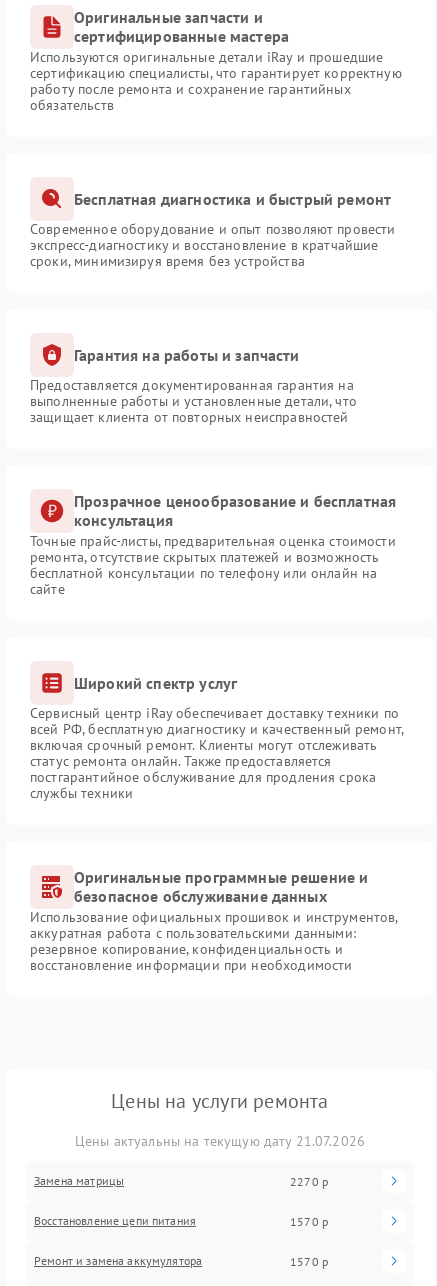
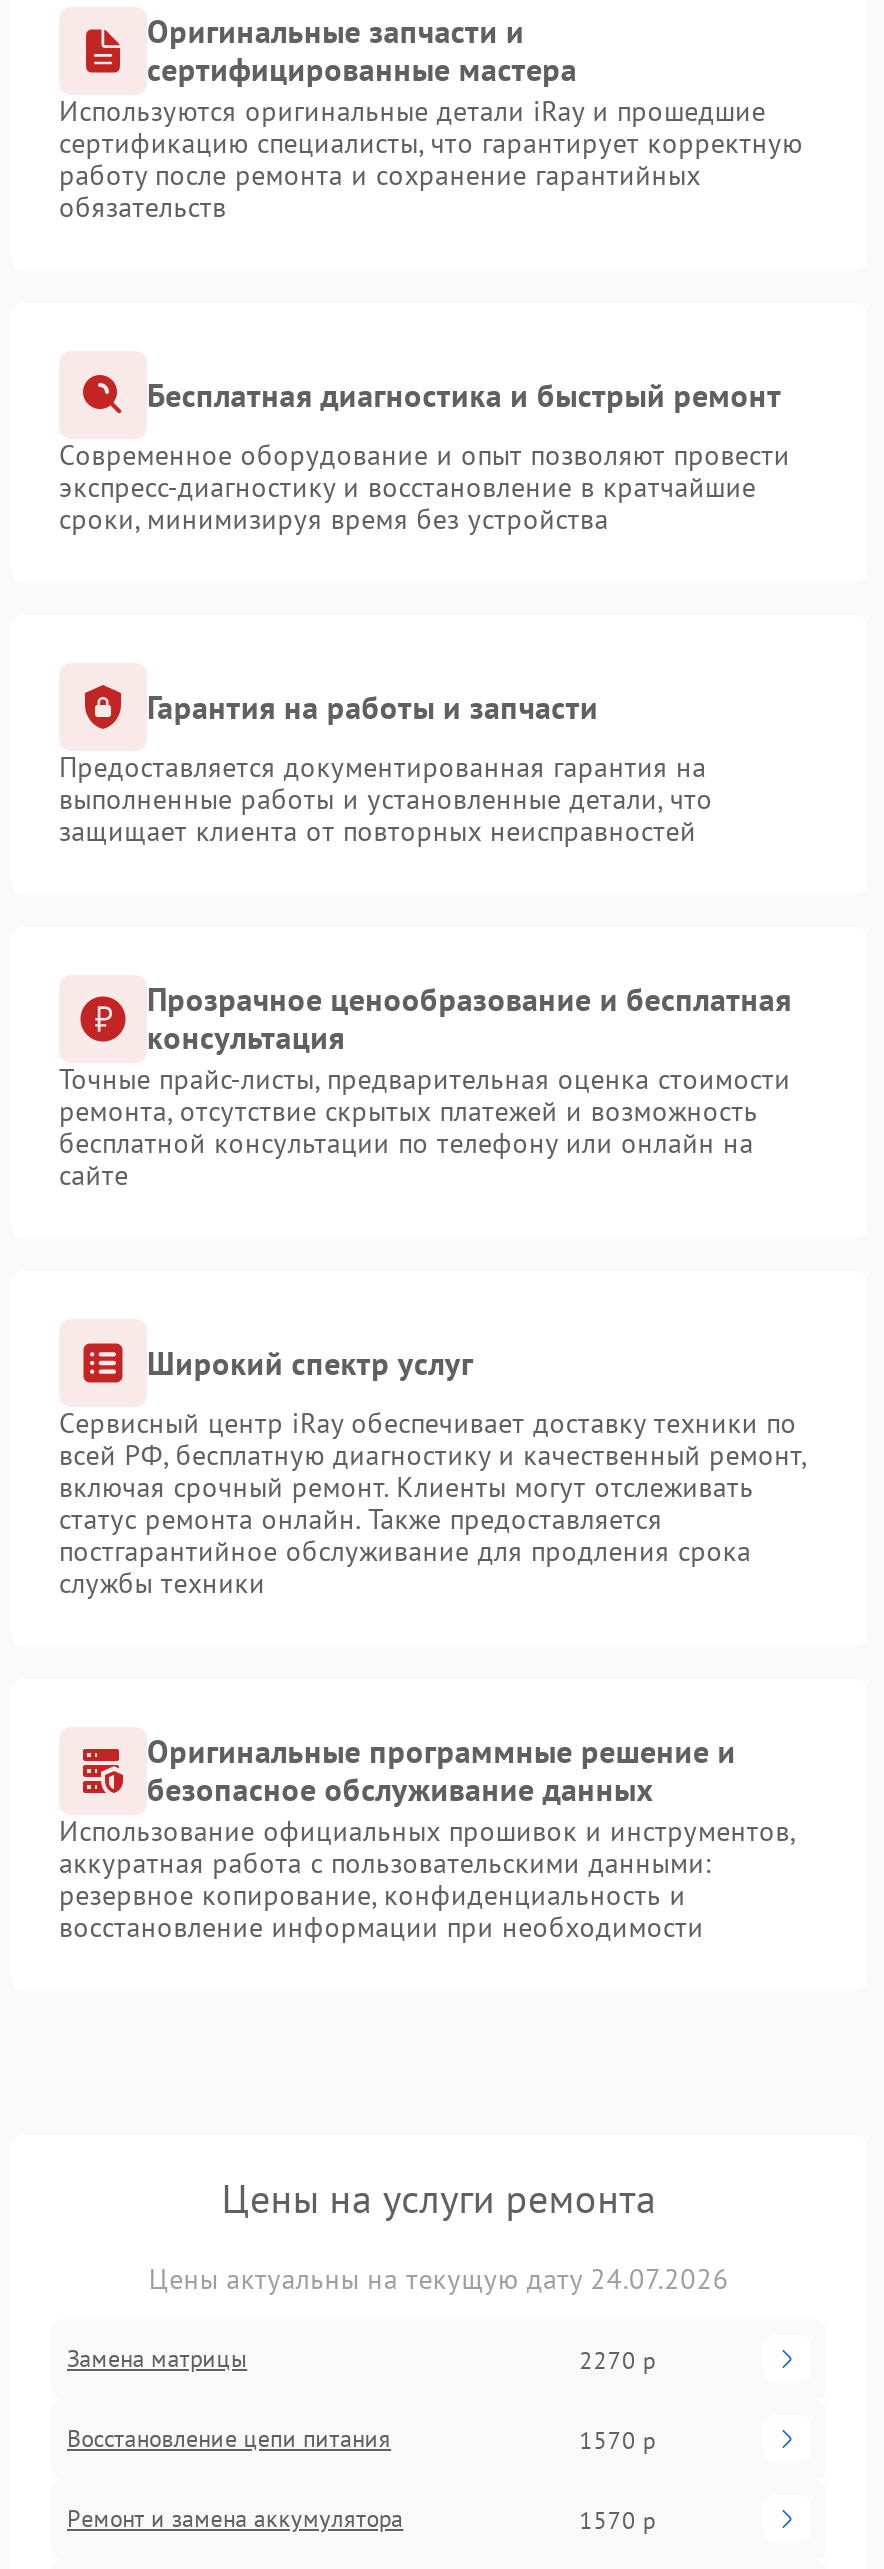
- Цены актуальны на текущую дату 21.07.2026
+ Цены актуальны на текущую дату 24.07.2026
